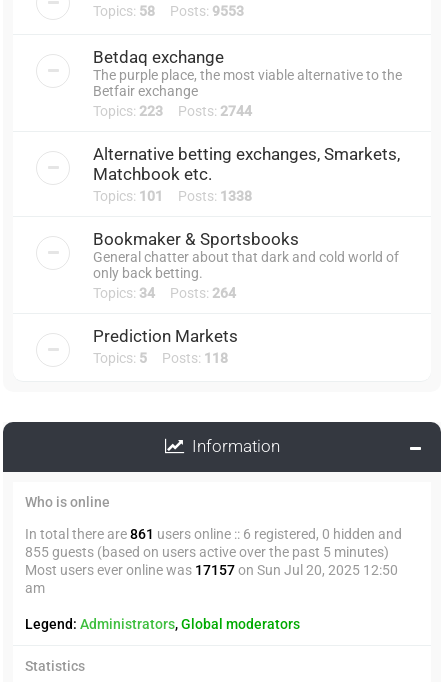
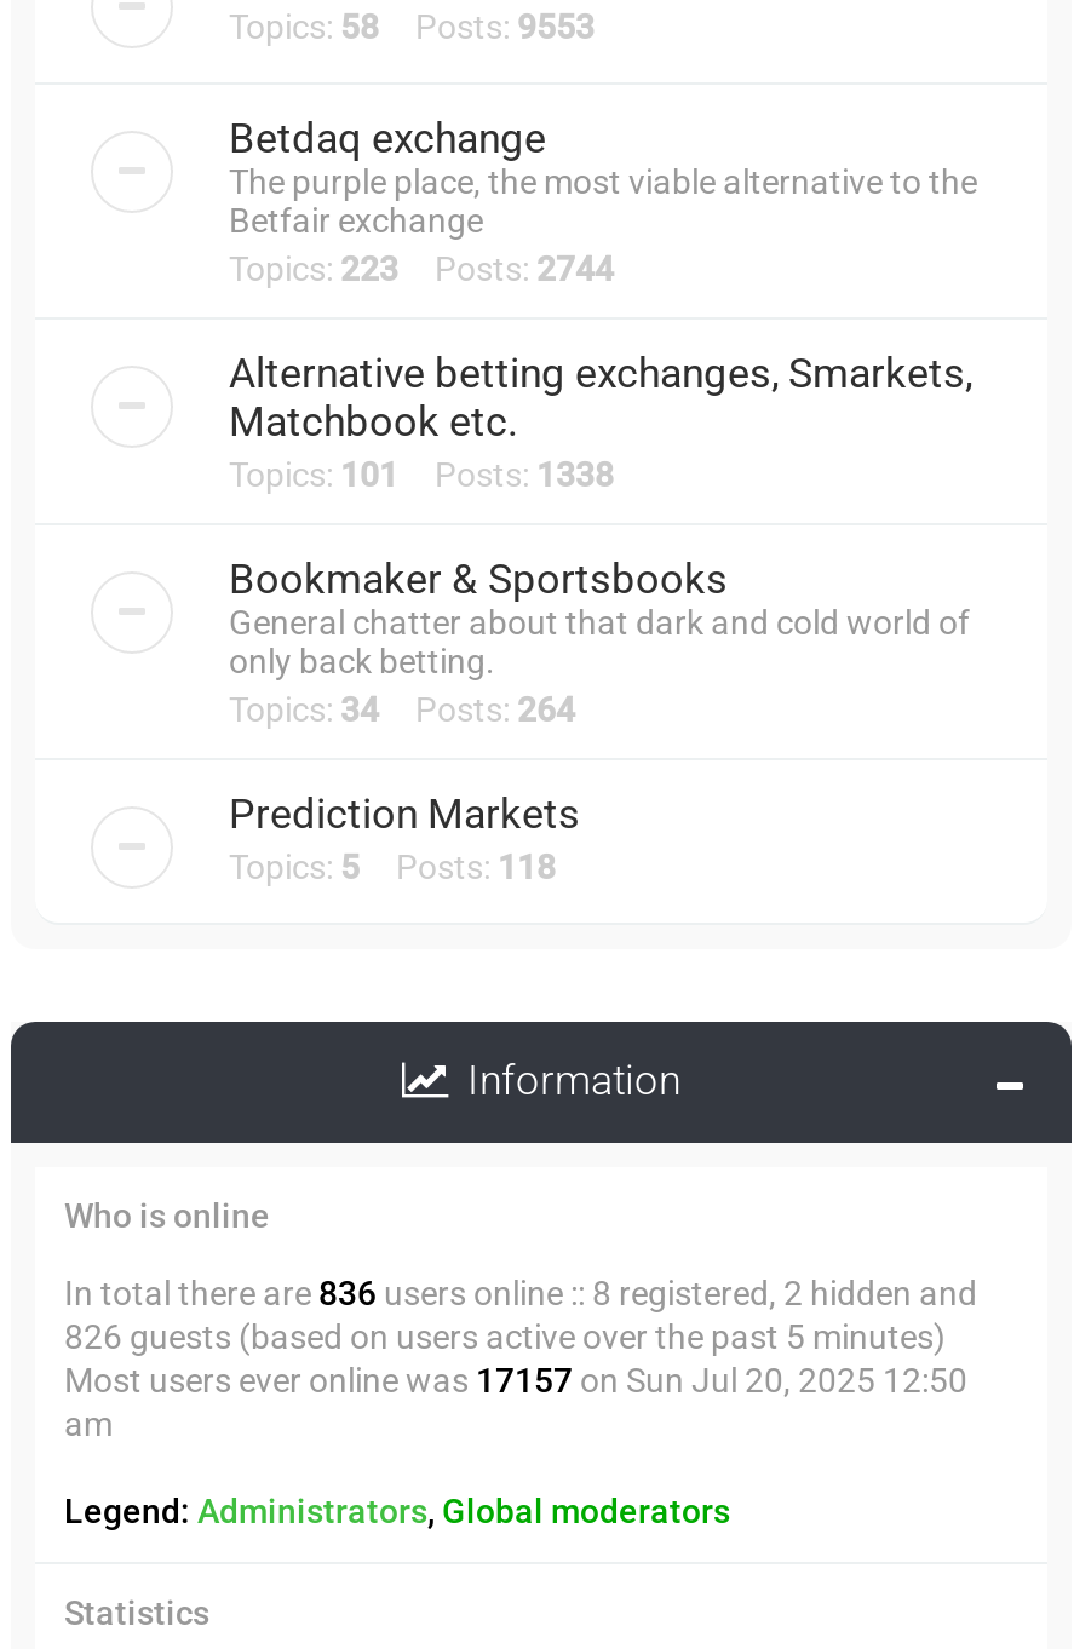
- In total there are 861 users online :: 6 registered, 0 hidden and
+ In total there are 836 users online :: 8 registered, 2 hidden and

- 855 guests (based on users active over the past 5 minutes)
+ 826 guests (based on users active over the past 5 minutes)
